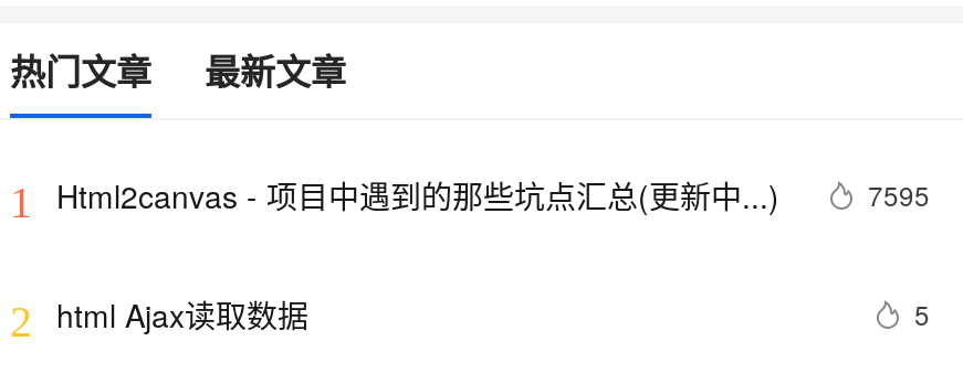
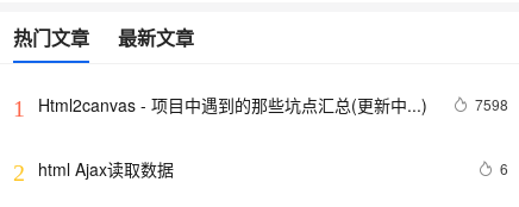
- 7595
+ 7598

- 5
+ 6
